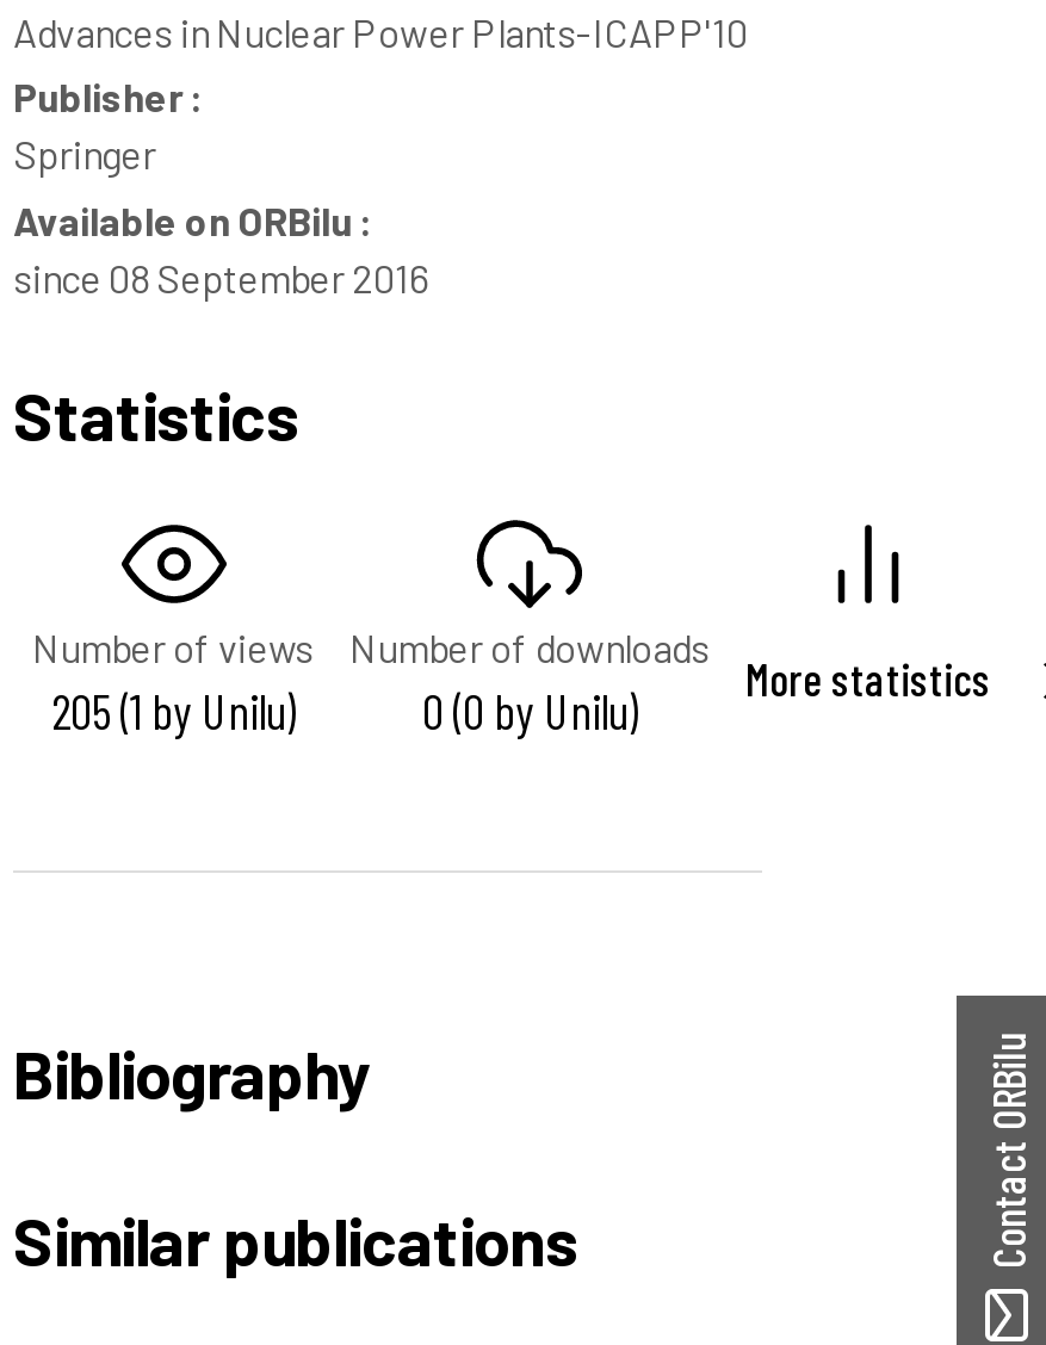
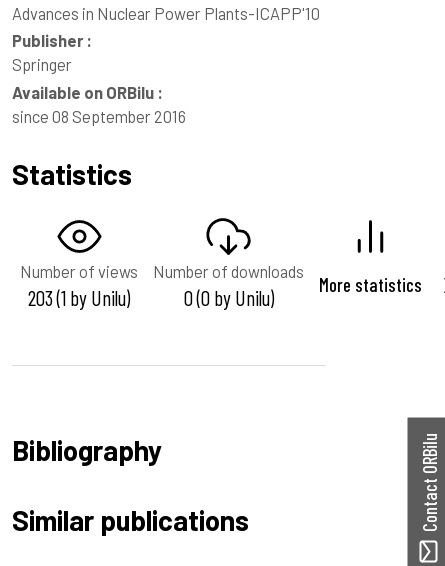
- 205 (1 by Unilu)
+ 203 (1 by Unilu)
